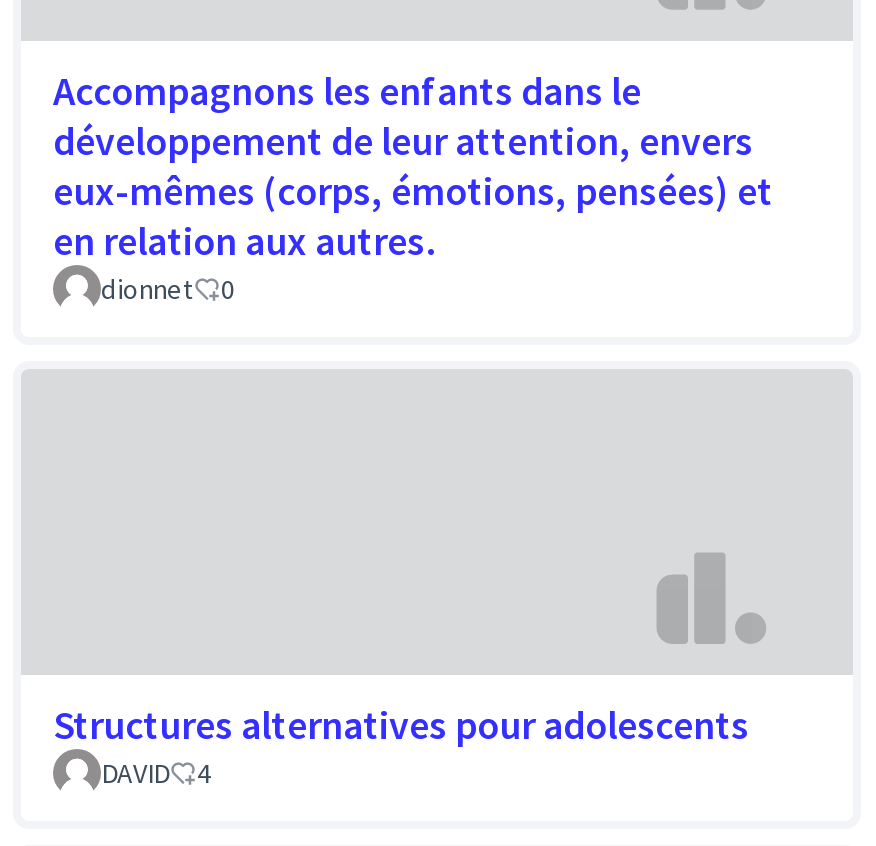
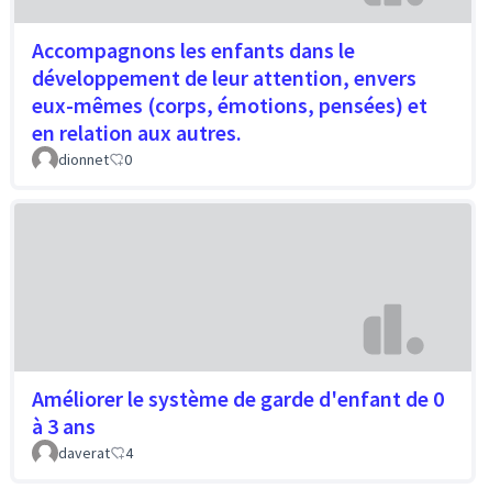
- Structures alternatives pour adolescents
- DAVID
+ Améliorer le système de garde d'enfant de 0
+ à 3 ans
+ daverat
